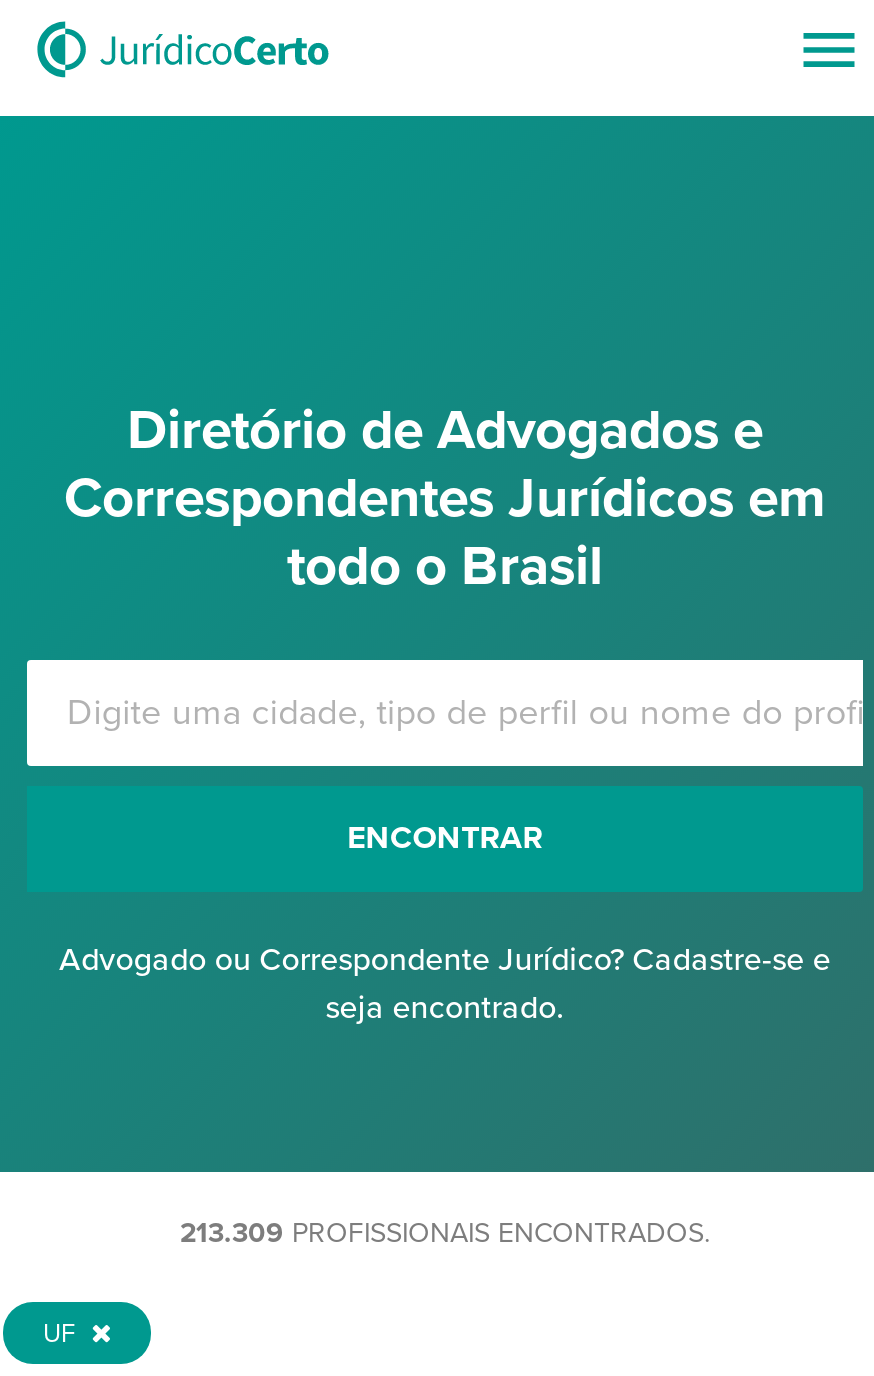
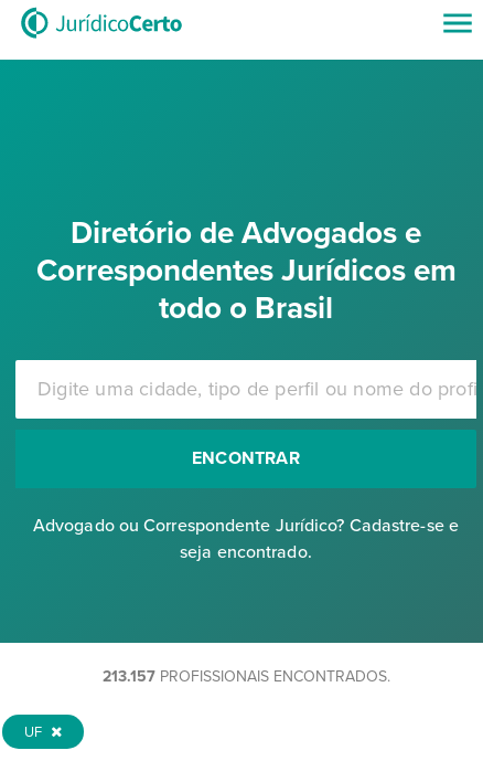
- 213.309 PROFISSIONAIS ENCONTRADOS.
+ 213.157 PROFISSIONAIS ENCONTRADOS.
